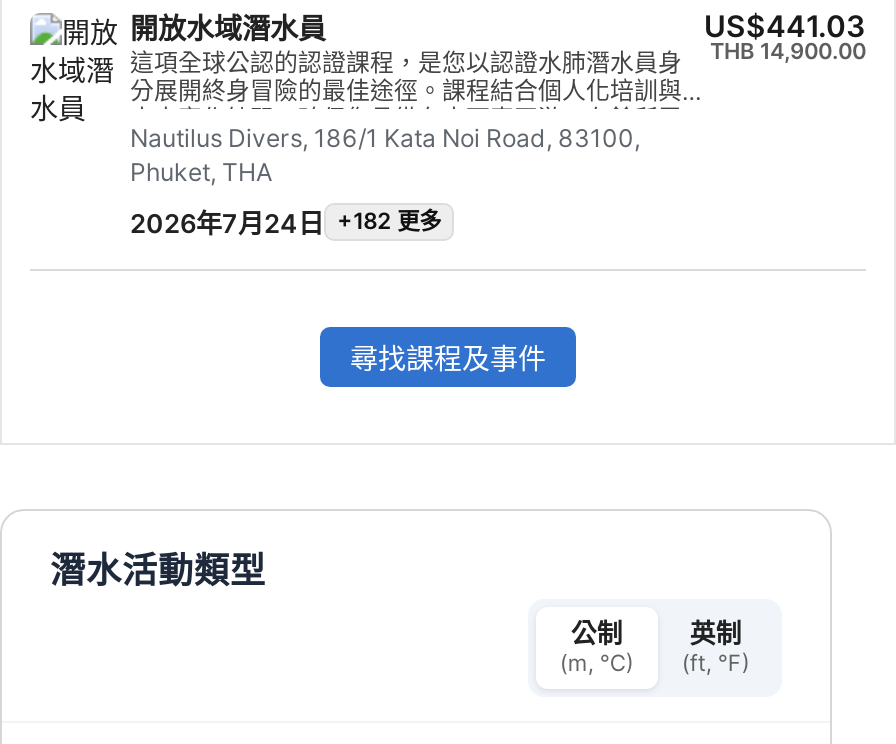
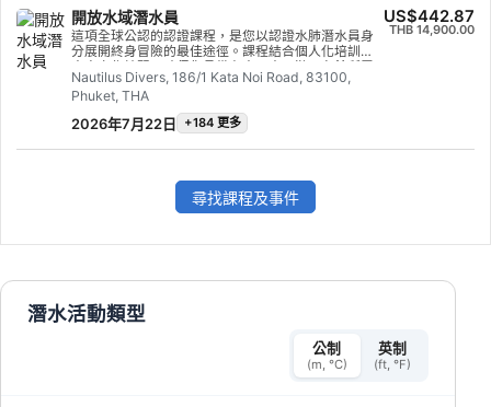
- US$441.03
+ US$442.87

- 2026年7月24日 +182 更多
+ 2026年7月22日 +184 更多
